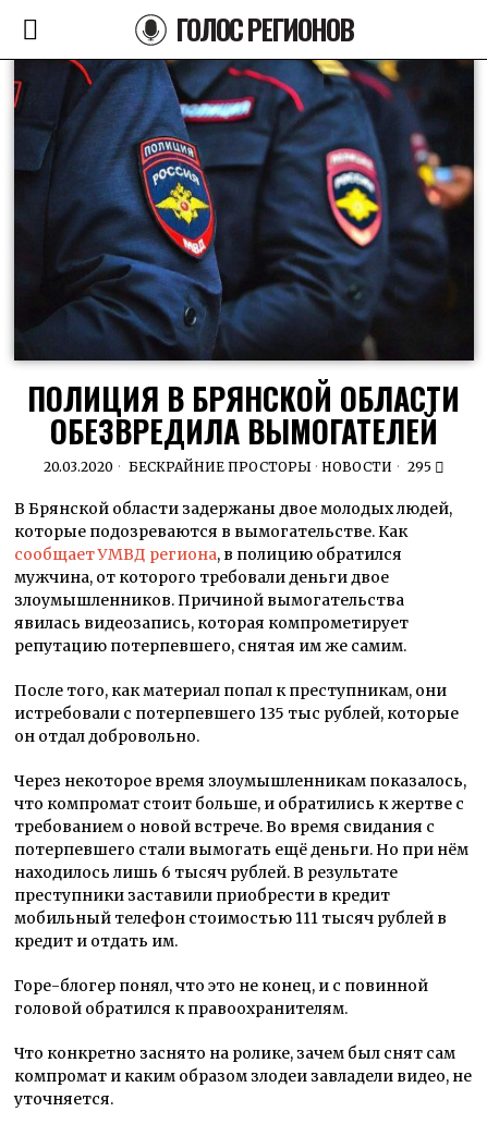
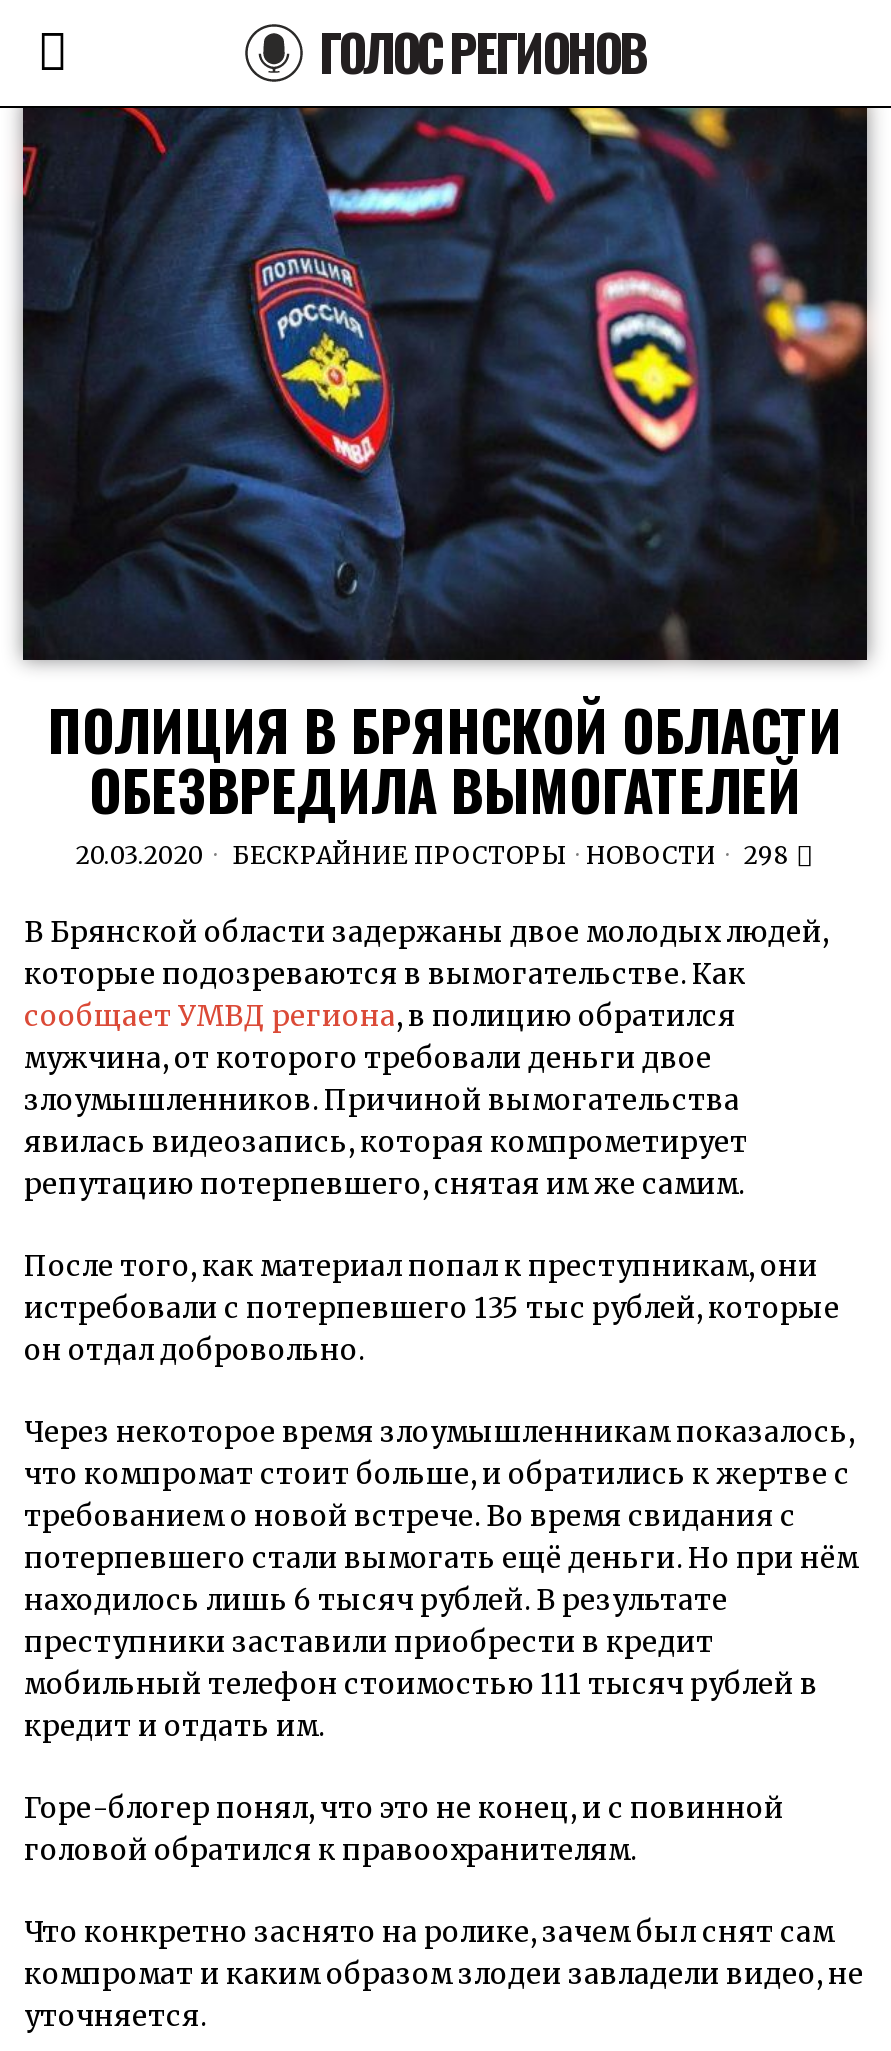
- 20.03.2020 БЕСКРАЙНИЕ ПРОСТОРЫ НОВОСТИ 295
+ 20.03.2020 БЕСКРАЙНИЕ ПРОСТОРЫ НОВОСТИ 298
